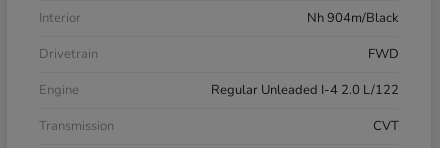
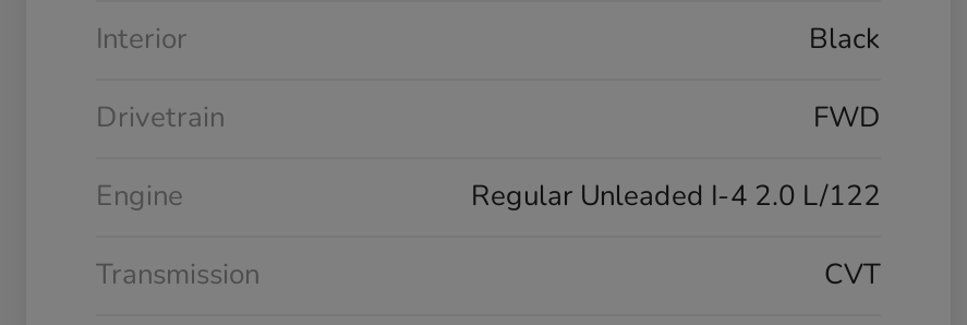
- Nh 904m/Black
+ Black
